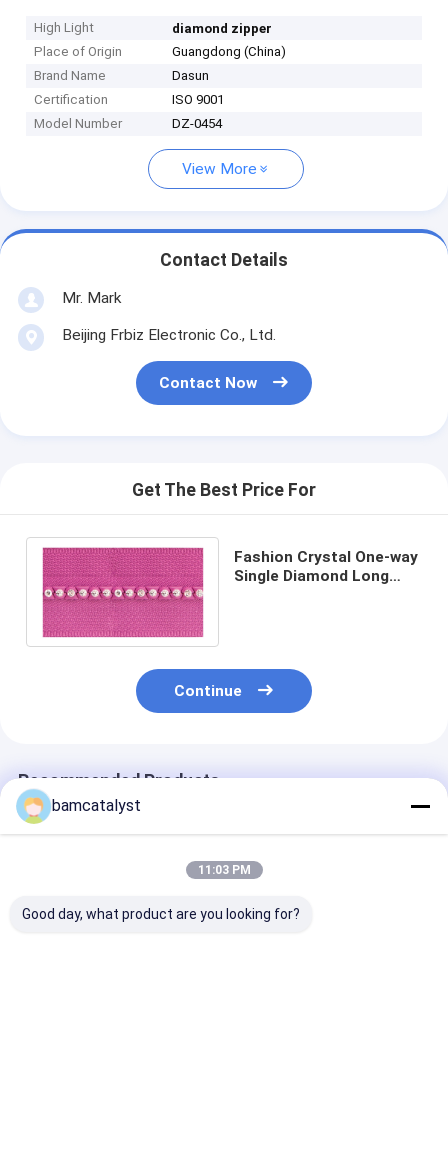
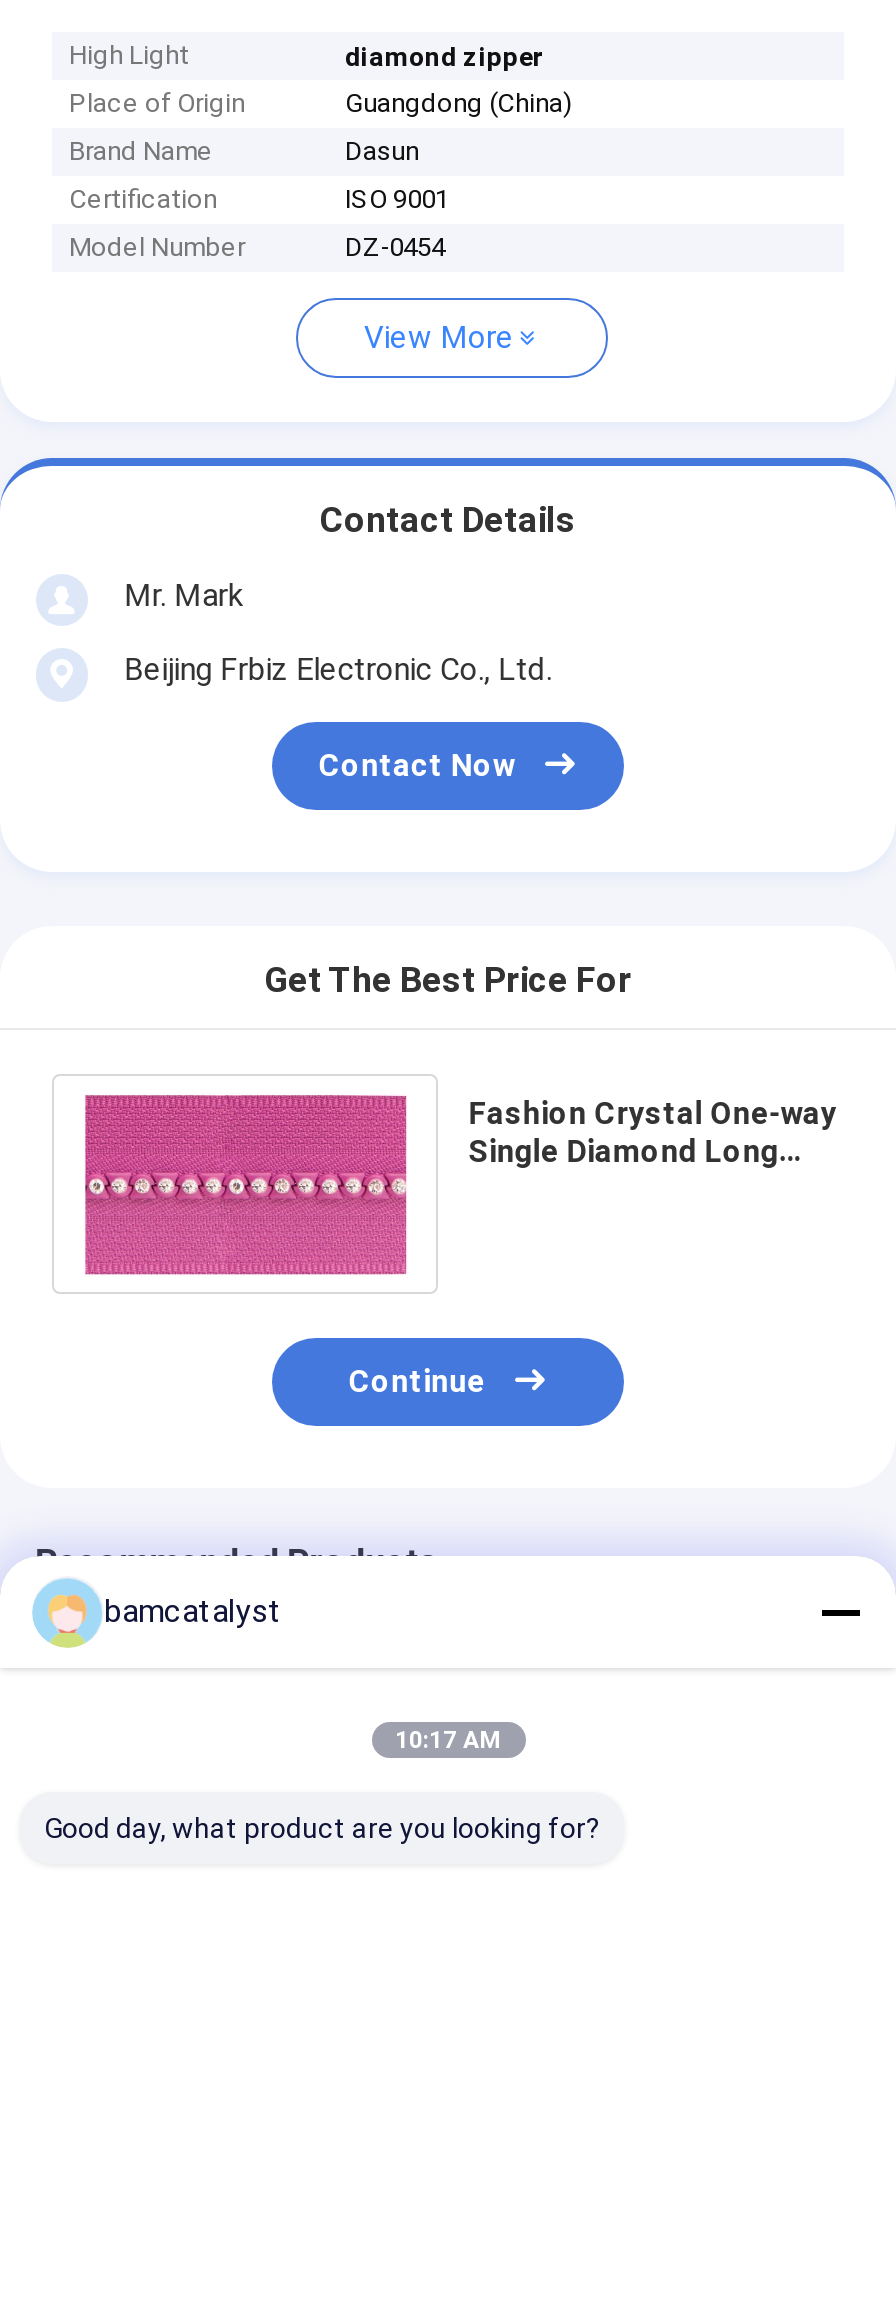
- 11:03 PM
+ 10:17 AM
